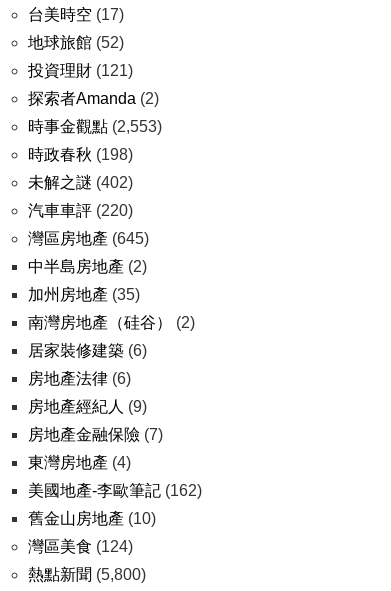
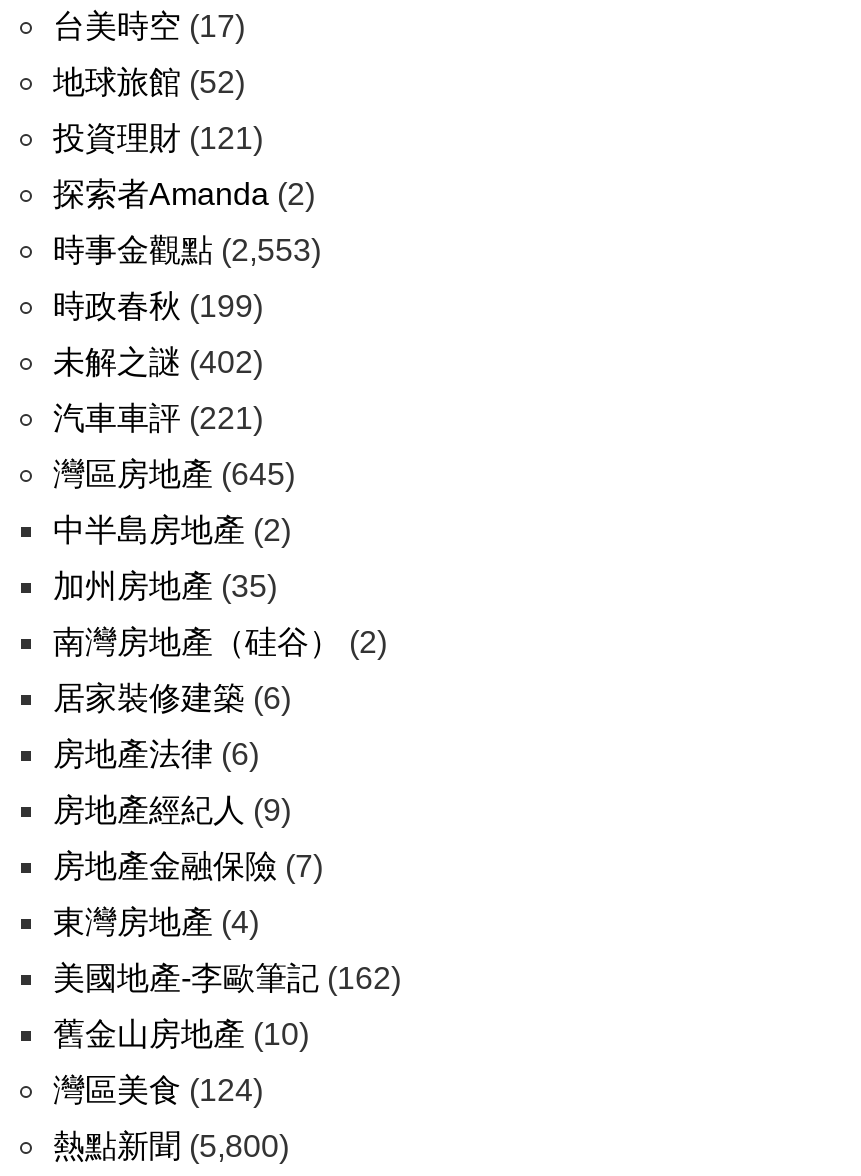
- 時政春秋(198)
+ 時政春秋(199)

- 汽車車評(220)
+ 汽車車評(221)
